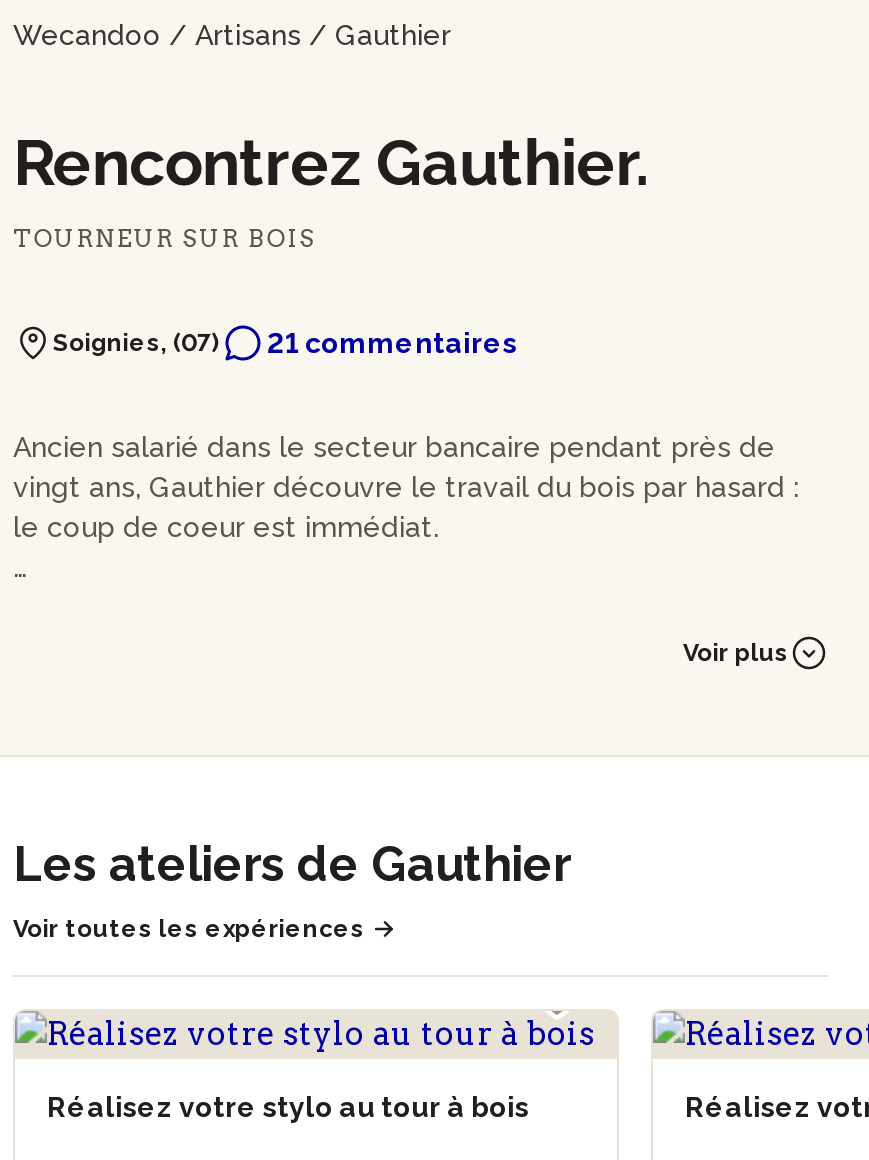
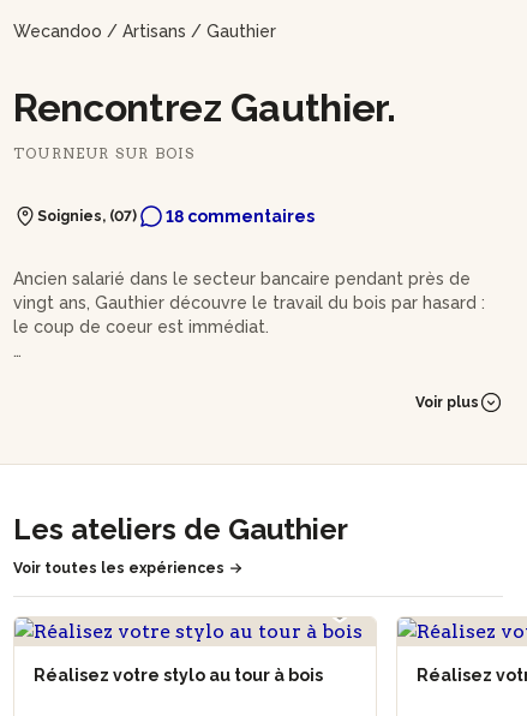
- 21 commentaires
+ 18 commentaires
